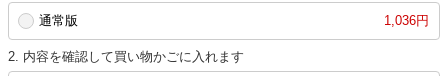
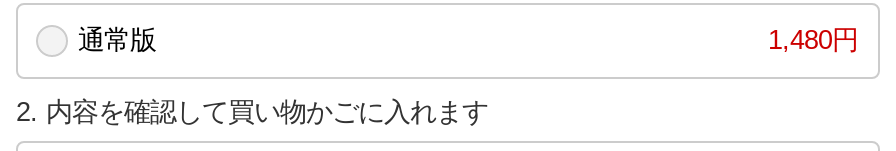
- 1,036円
+ 1,480円
